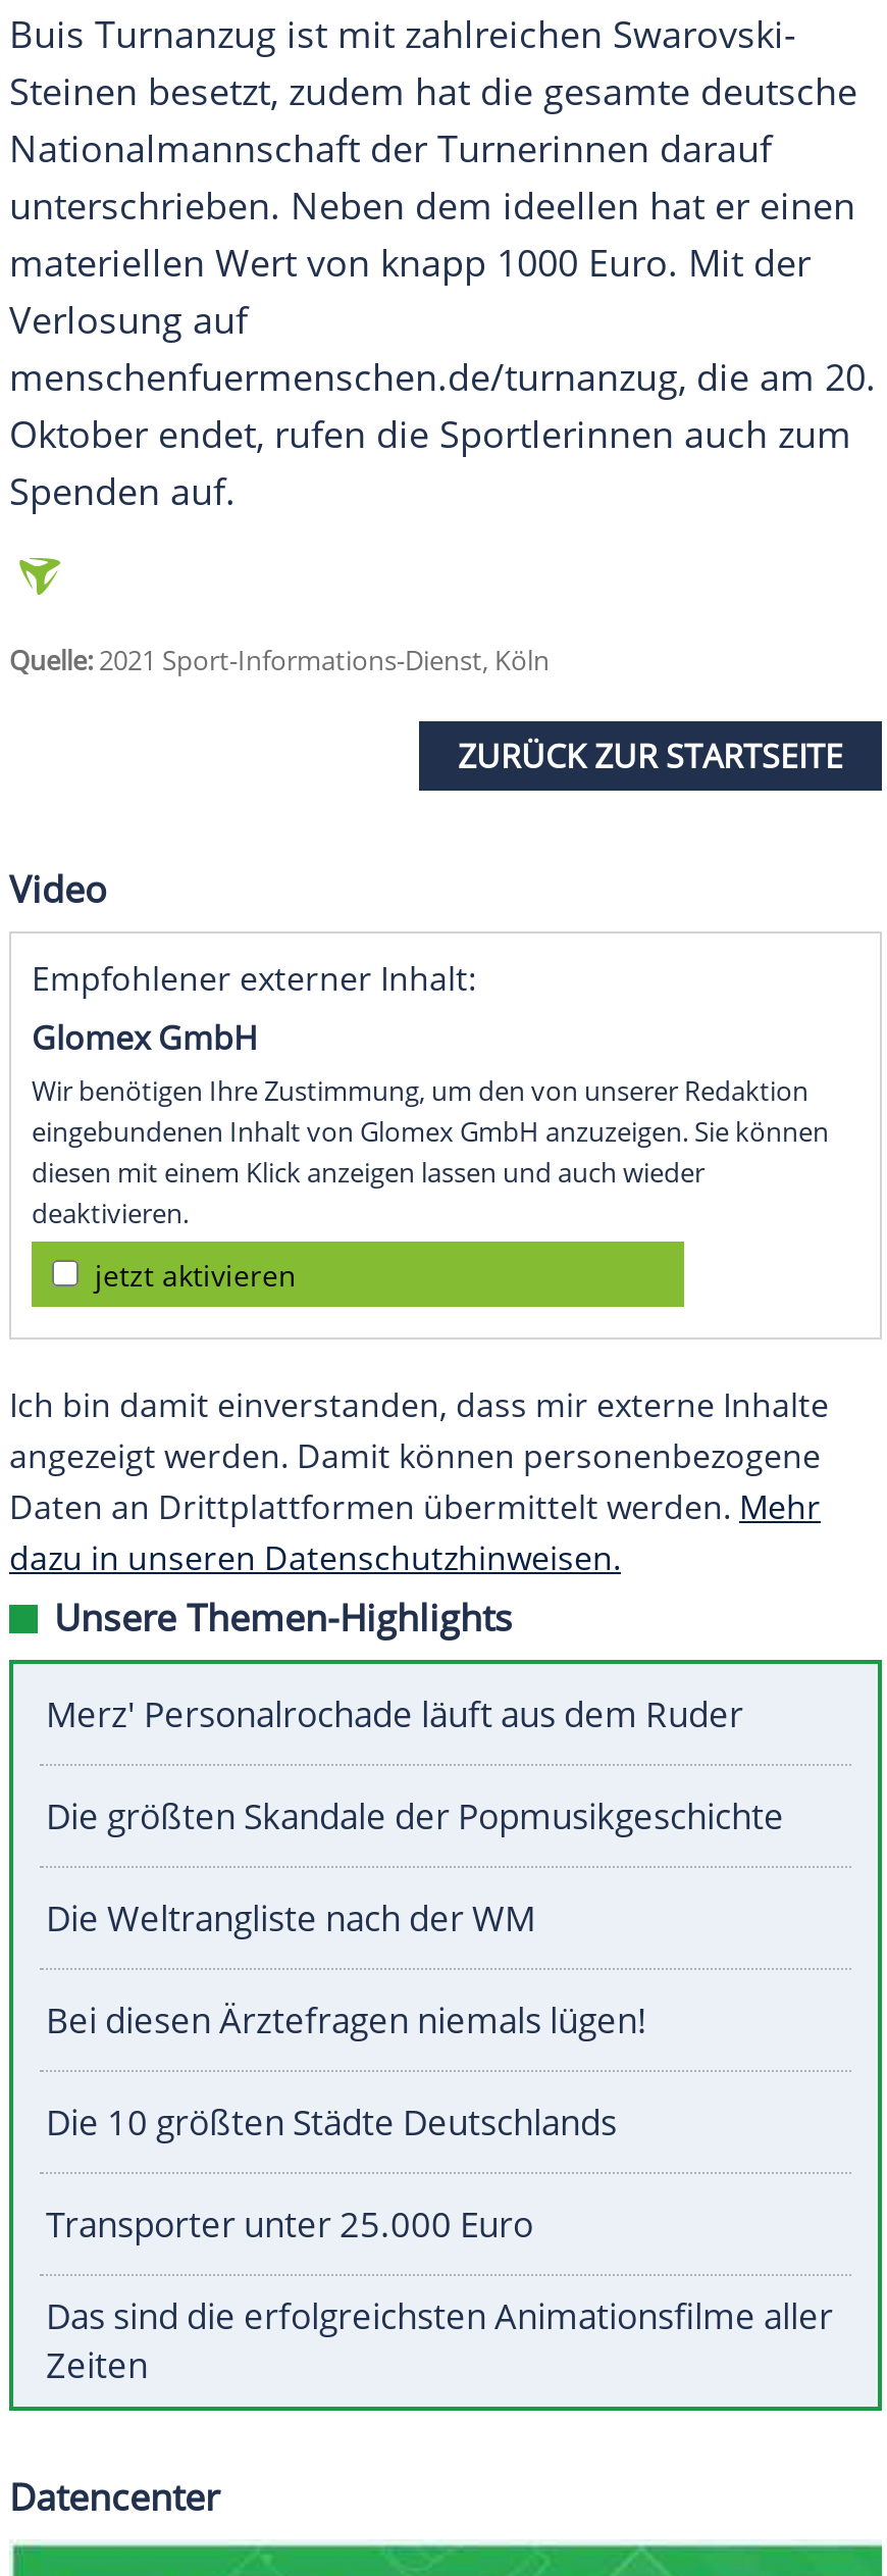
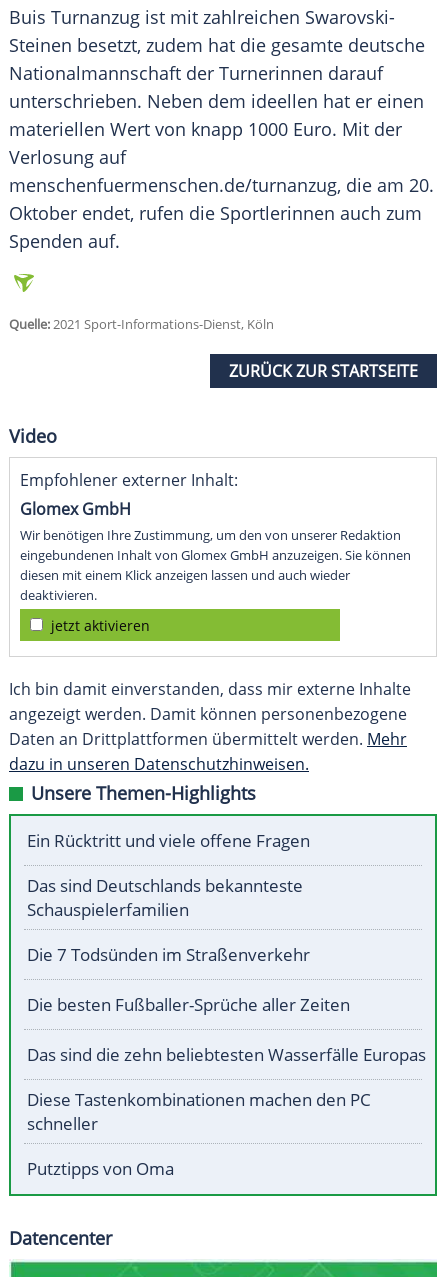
- Merz' Personalrochade läuft aus dem Ruder
+ Ein Rücktritt und viele offene Fragen

- Die größten Skandale der Popmusikgeschichte
+ Das sind Deutschlands bekannteste
+ Schauspielerfamilien

- Die Weltrangliste nach der WM
+ Die 7 Todsünden im Straßenverkehr

- Bei diesen Ärztefragen niemals lügen!
+ Die besten Fußballer-Sprüche aller Zeiten

- Die 10 größten Städte Deutschlands
+ Das sind die zehn beliebtesten Wasserfälle Europas

- Transporter unter 25.000 Euro
+ Diese Tastenkombinationen machen den PC
+ schneller

- Das sind die erfolgreichsten Animationsfilme aller
- Zeiten
+ Putztipps von Oma
